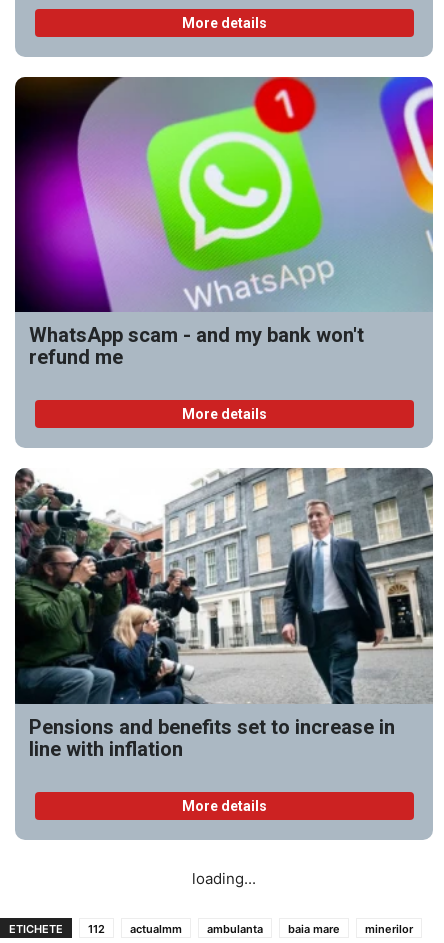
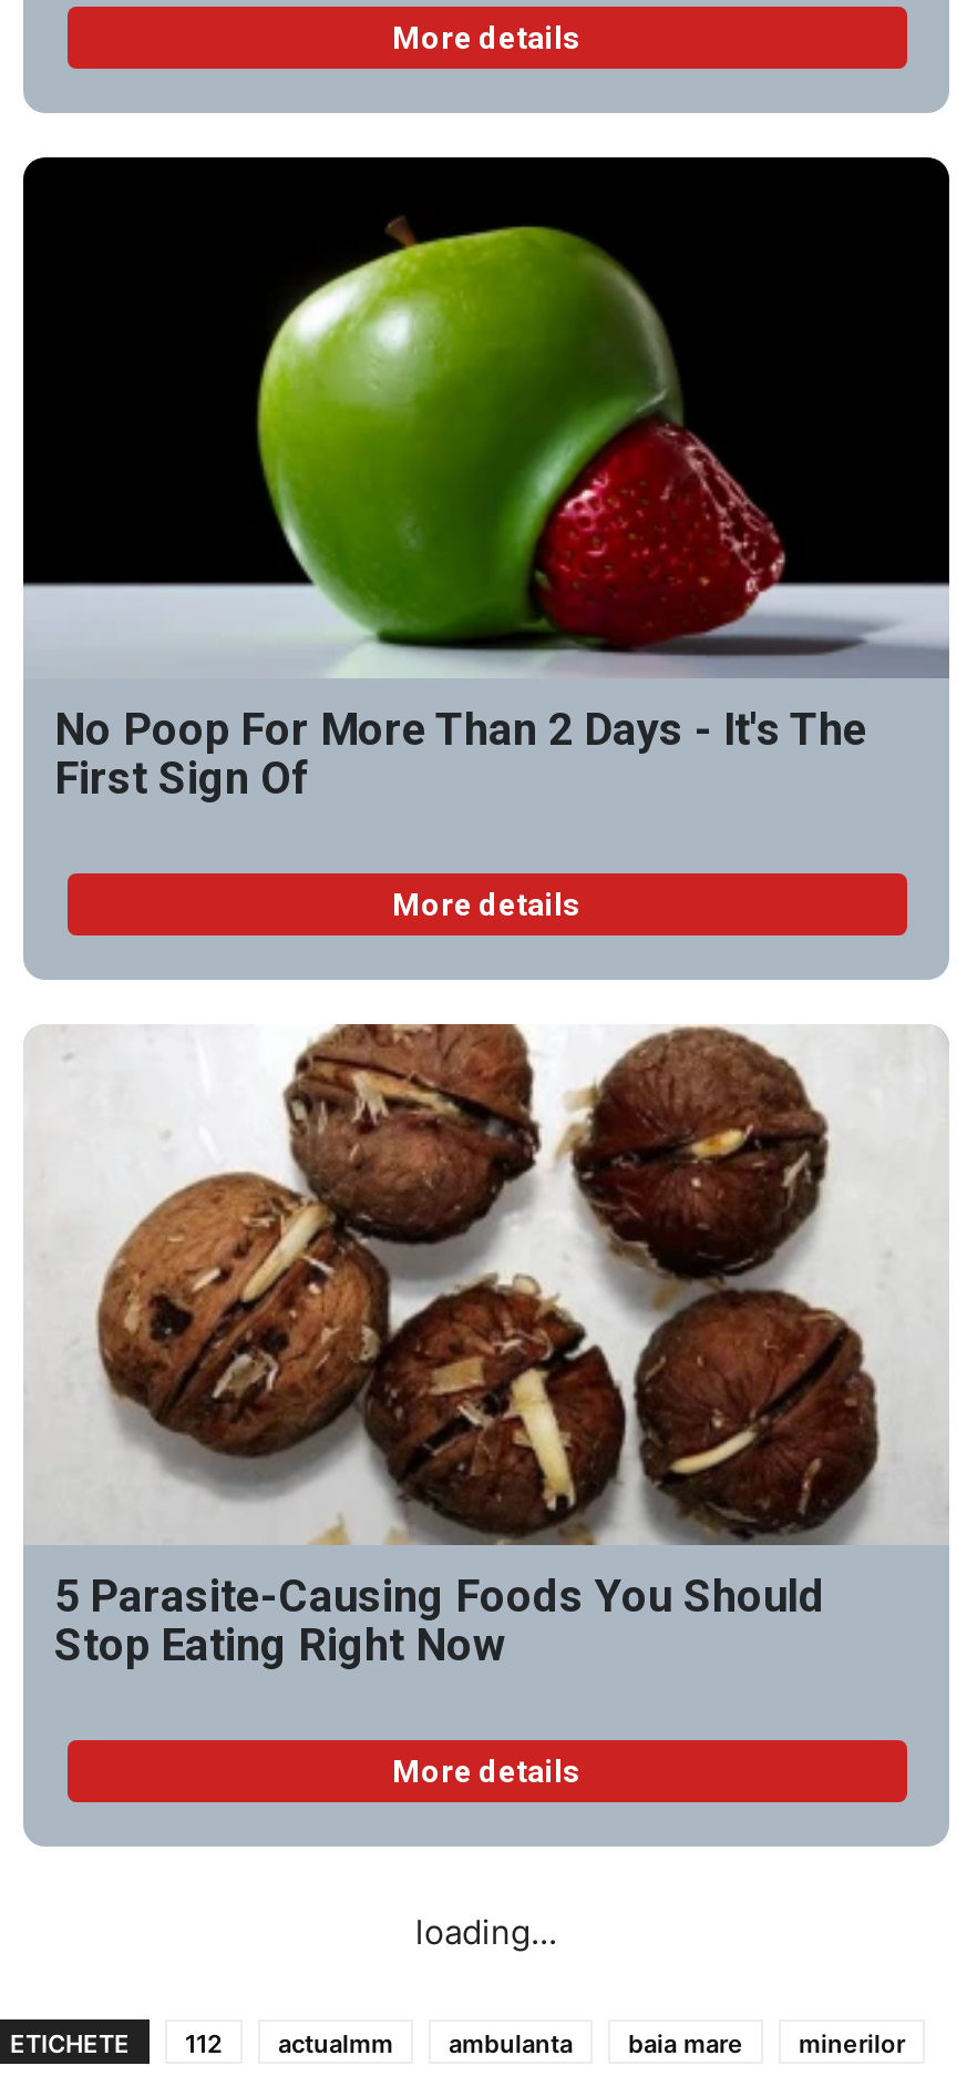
- [image]
- WhatsApp scam - and my bank won't
- refund me
+ [image]
+ No Poop For More Than 2 Days - It's The
+ First Sign Of

- [image]
- Pensions and benefits set to increase in
- line with inflation
+ [image]
+ 5 Parasite-Causing Foods You Should
+ Stop Eating Right Now
